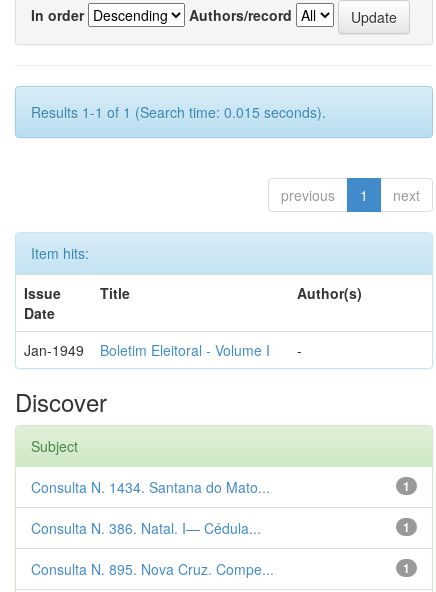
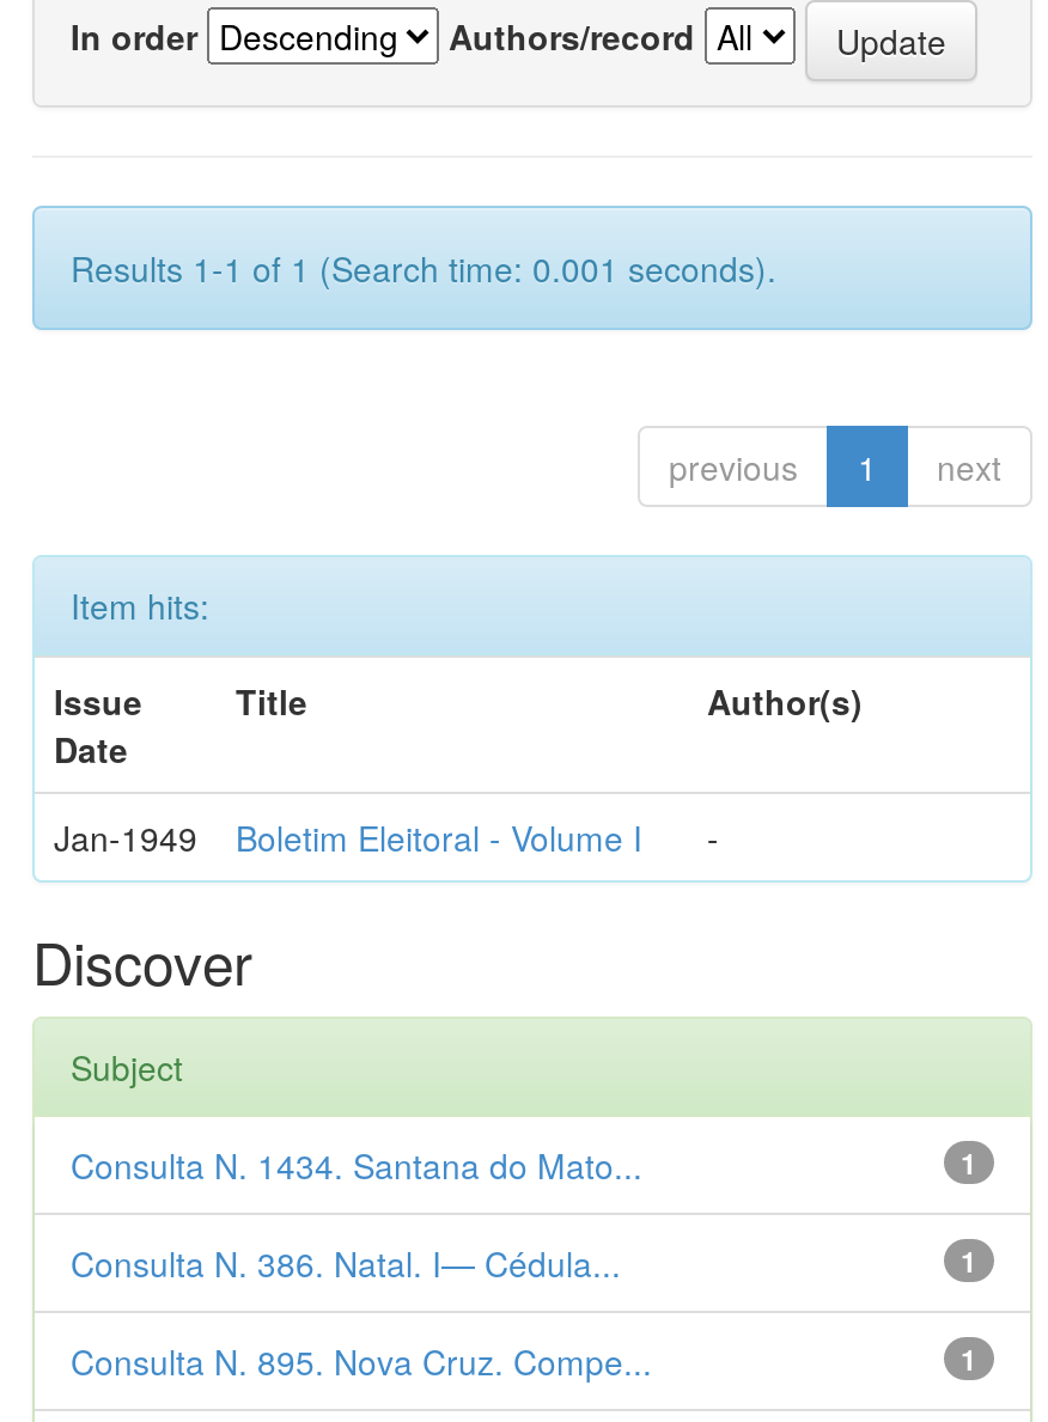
- Results 1-1 of 1 (Search time: 0.015 seconds).
+ Results 1-1 of 1 (Search time: 0.001 seconds).
